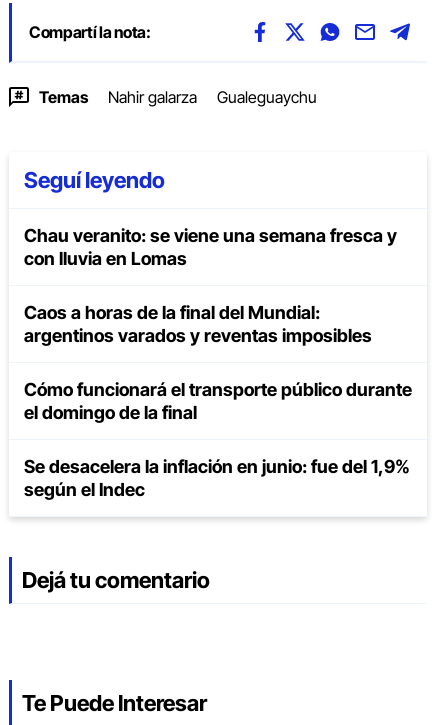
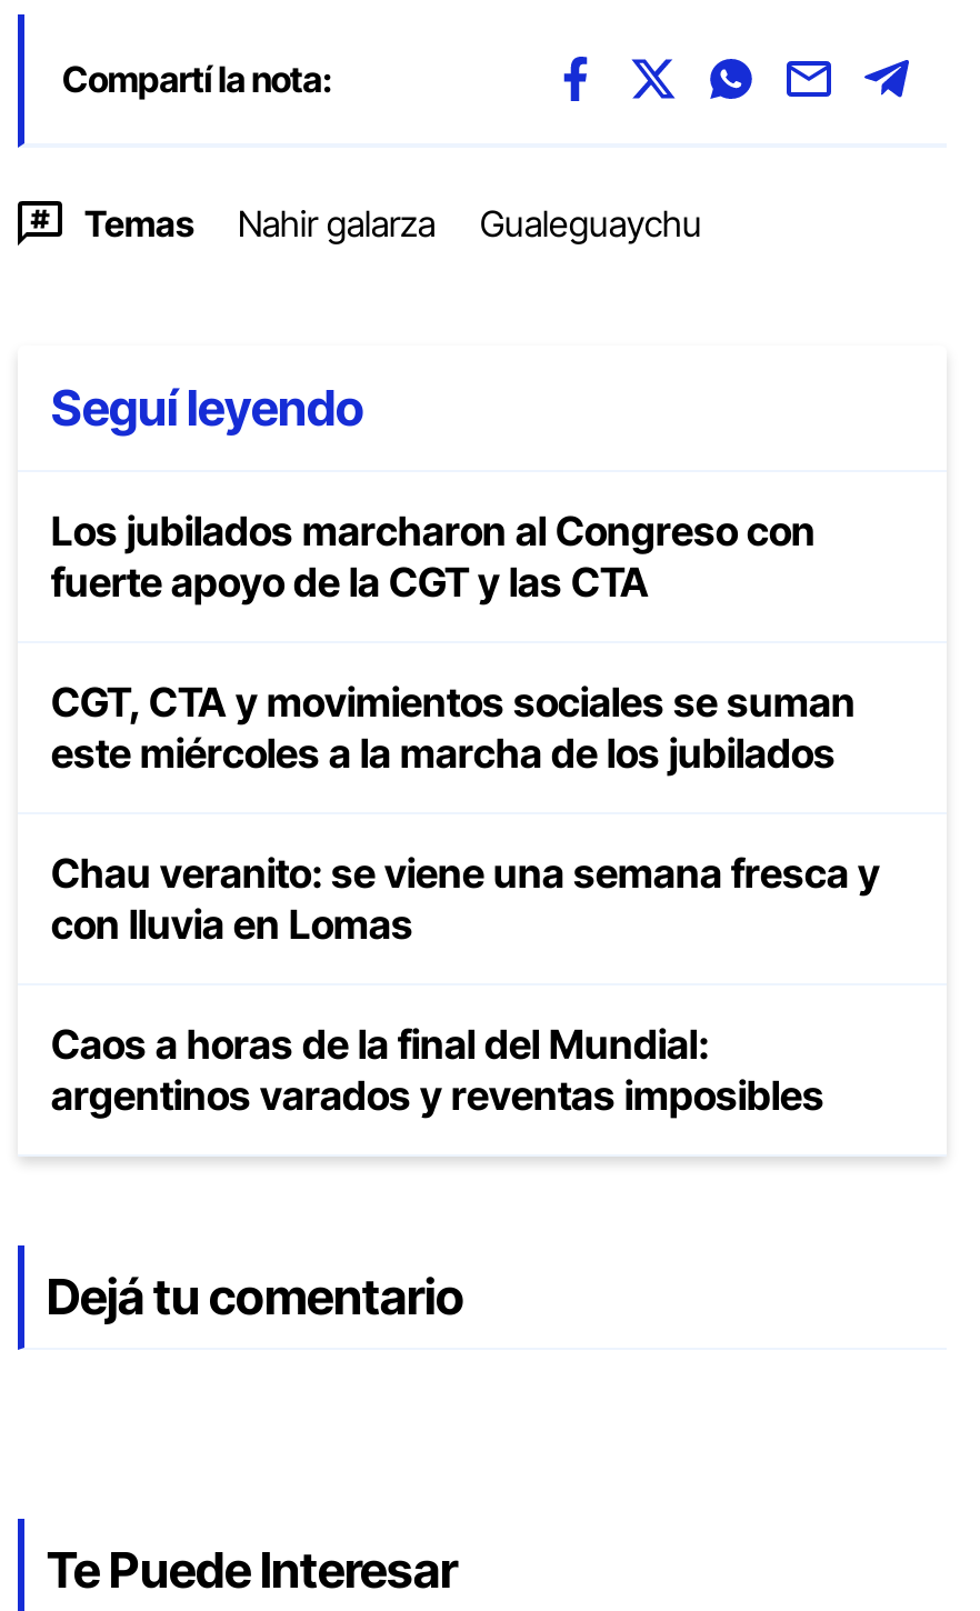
+ Los jubilados marcharon al Congreso con
+ fuerte apoyo de la CGT y las CTA
+ CGT, CTA y movimientos sociales se suman
+ este miércoles a la marcha de los jubilados

moved down: Chau veranito: se viene una semana fresca y | con lluvia en Lomas | Caos a horas de la final del Mundial: | argentinos varados y reventas imposibles

- Cómo funcionará el transporte público durante
- el domingo de la final
- Se desacelera la inflación en junio: fue del 1,9%
- según el Indec
